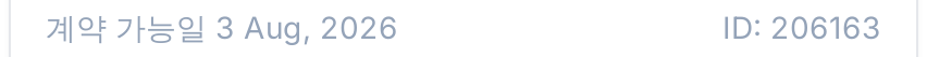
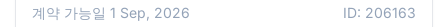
- 계약 가능일 3 Aug, 2026
+ 계약 가능일 1 Sep, 2026
